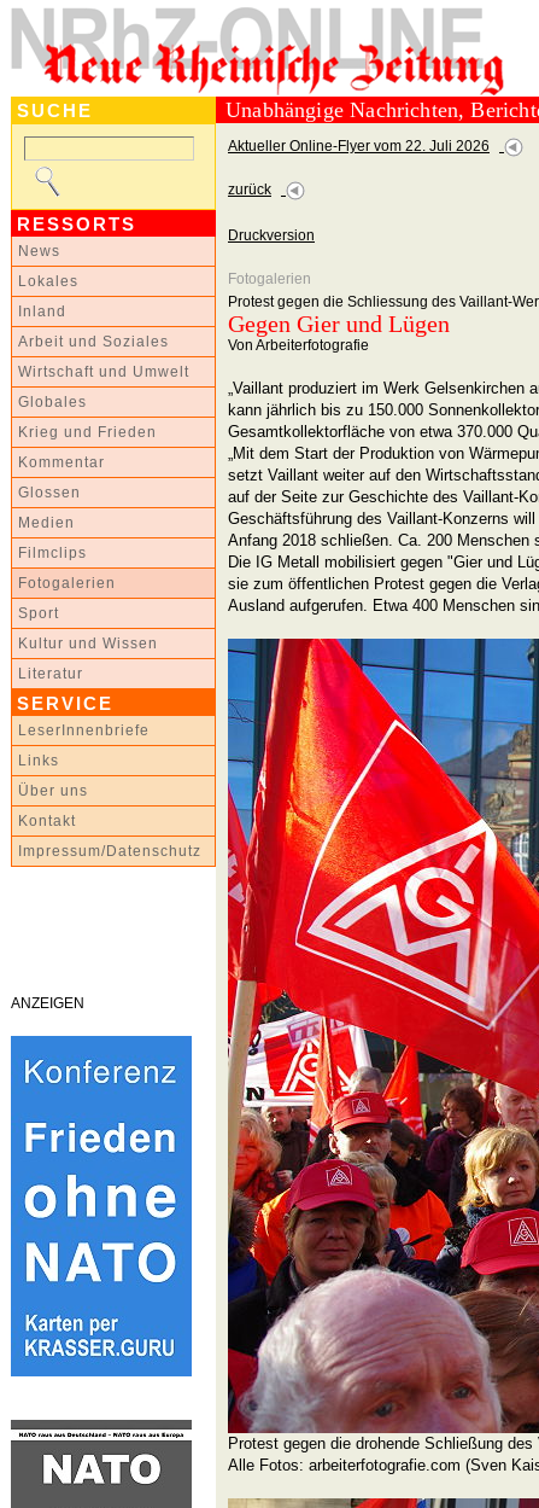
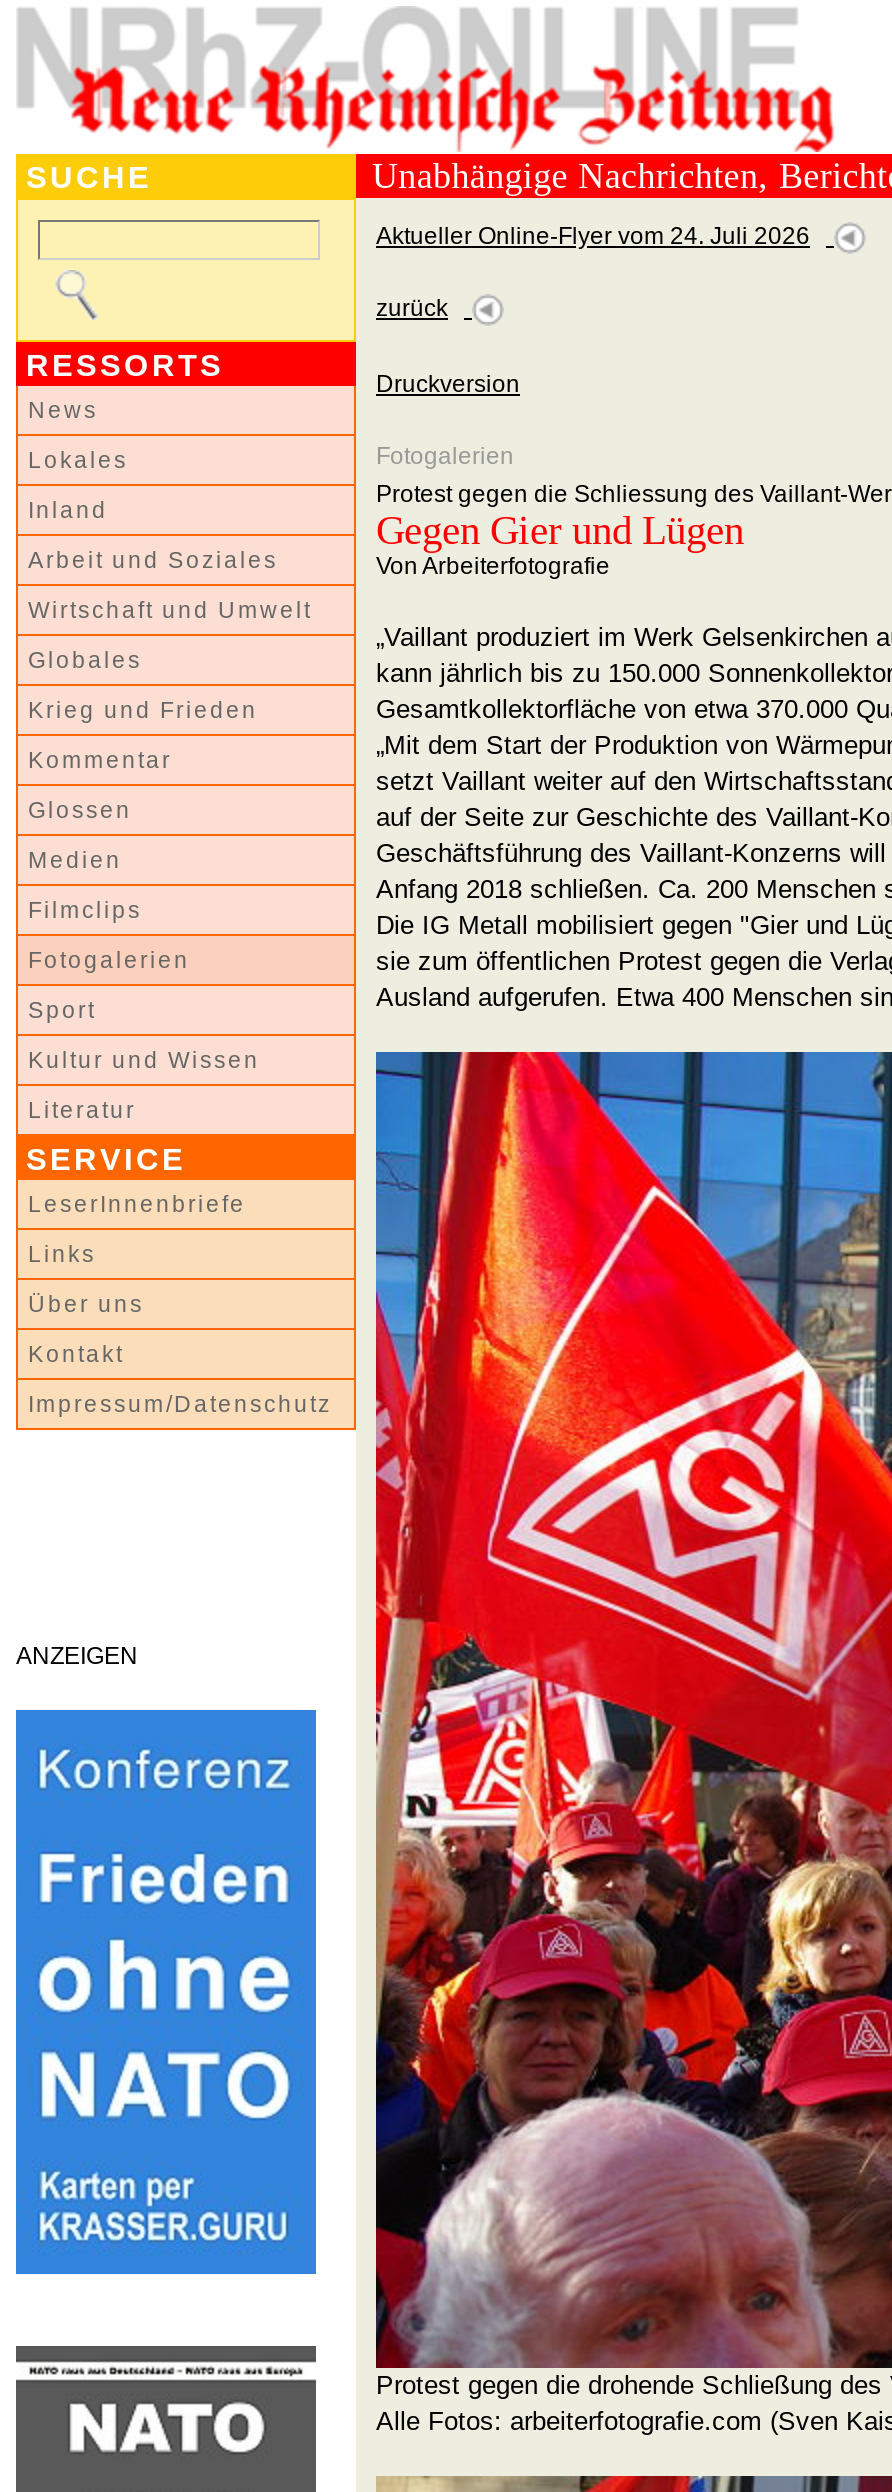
- Aktueller Online-Flyer vom 22. Juli 2026
+ Aktueller Online-Flyer vom 24. Juli 2026
